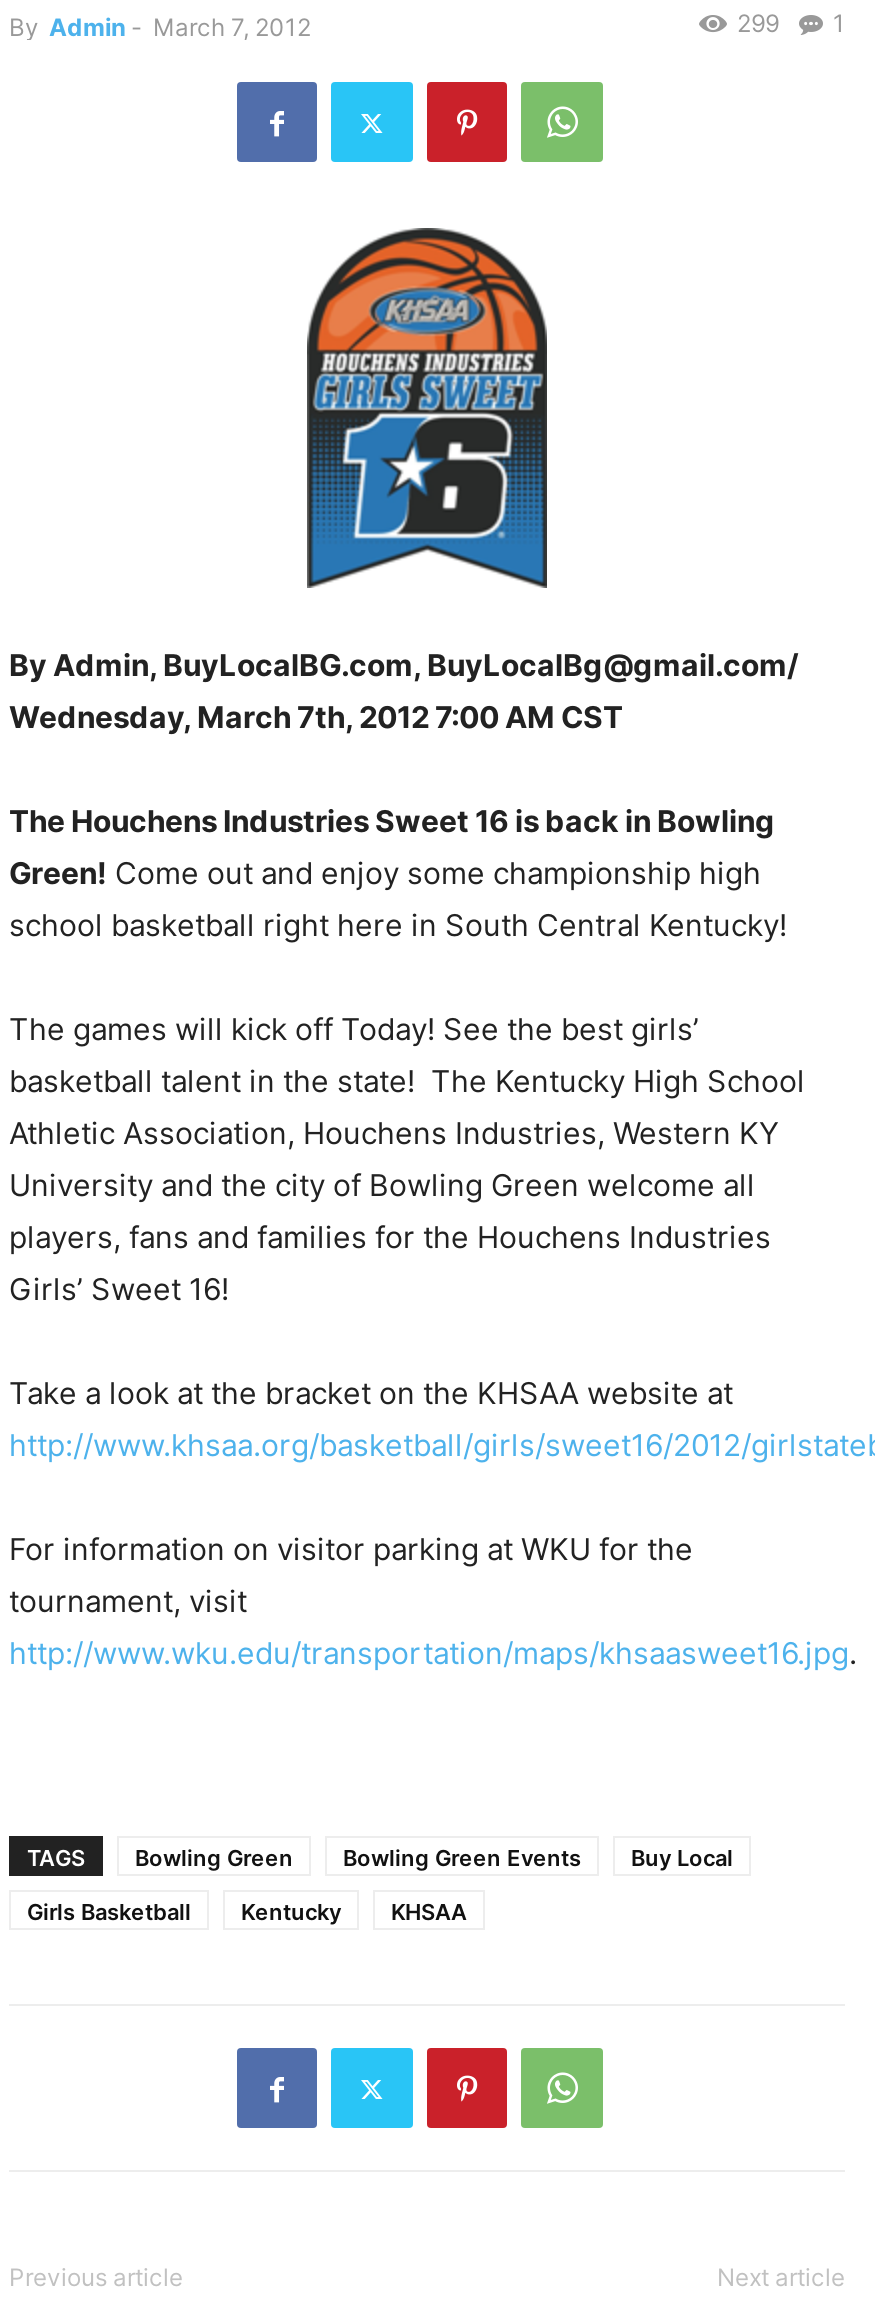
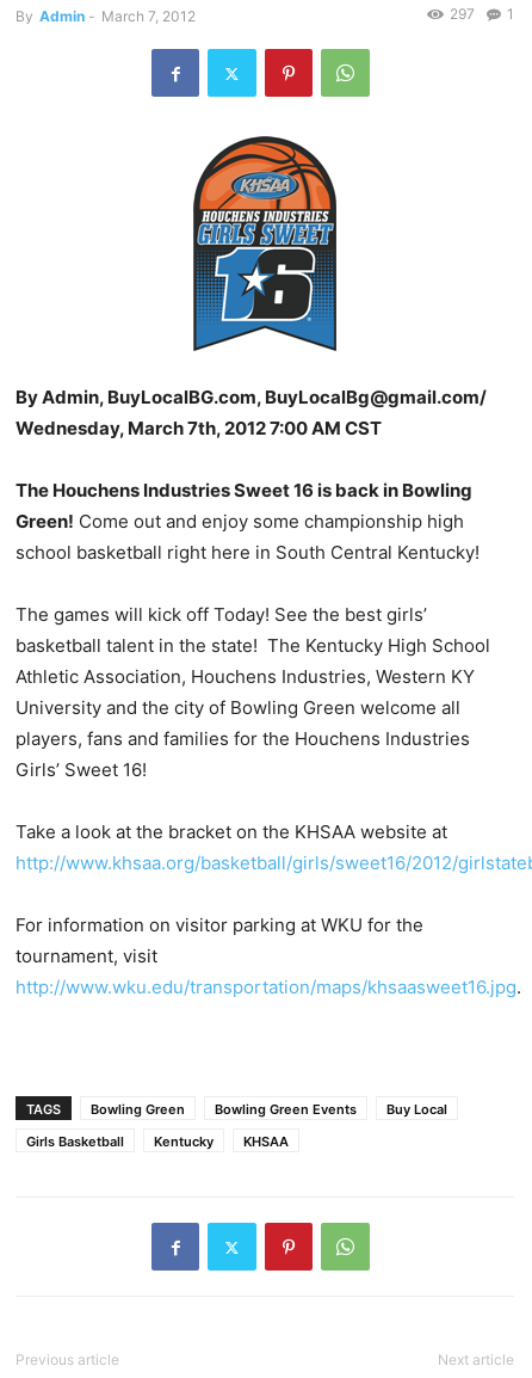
- 299 1
+ 297 1
